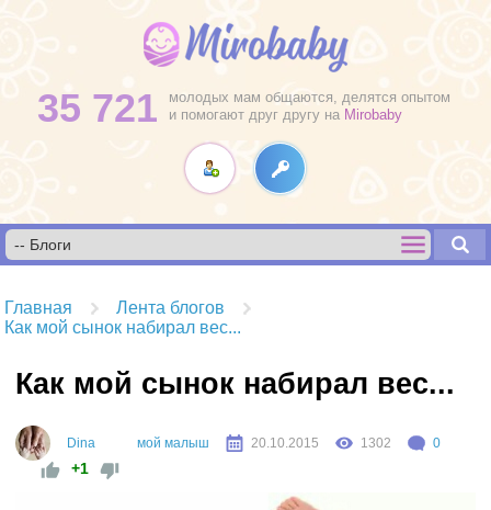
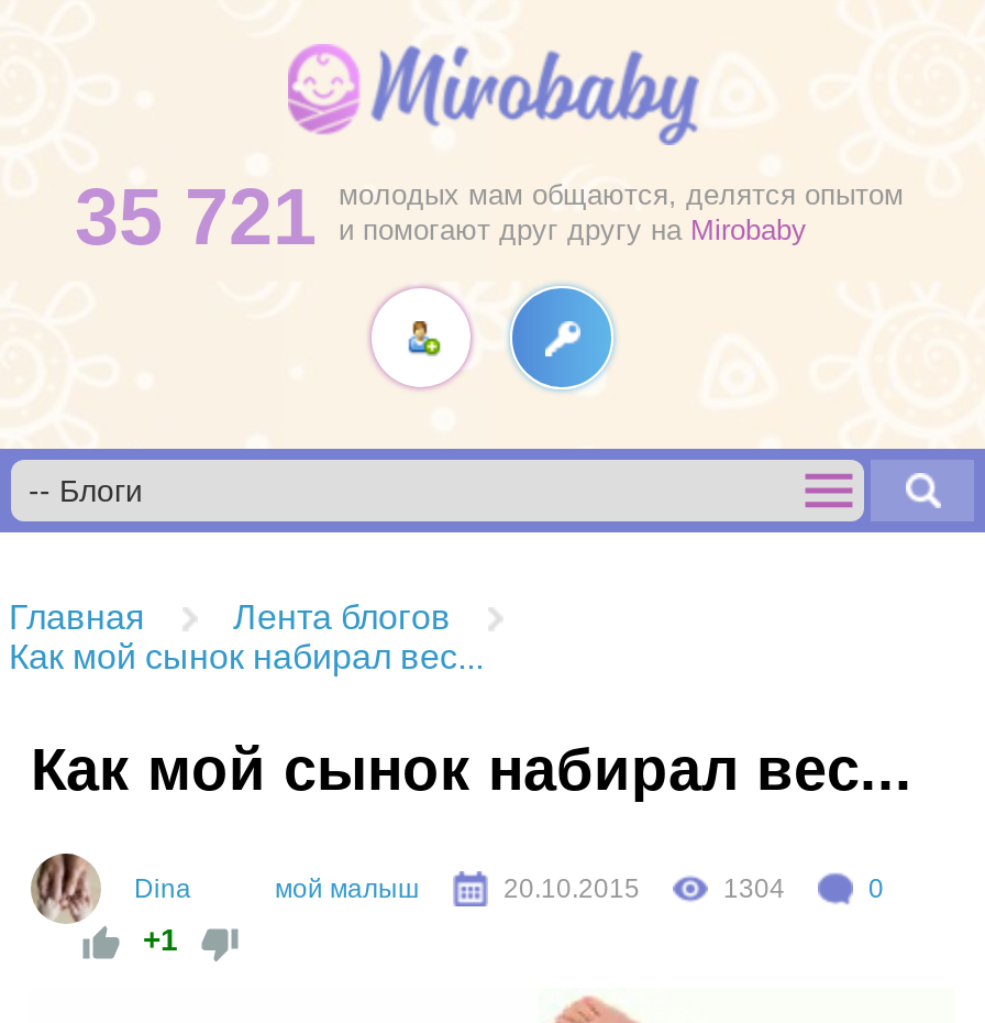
- 1302
+ 1304
